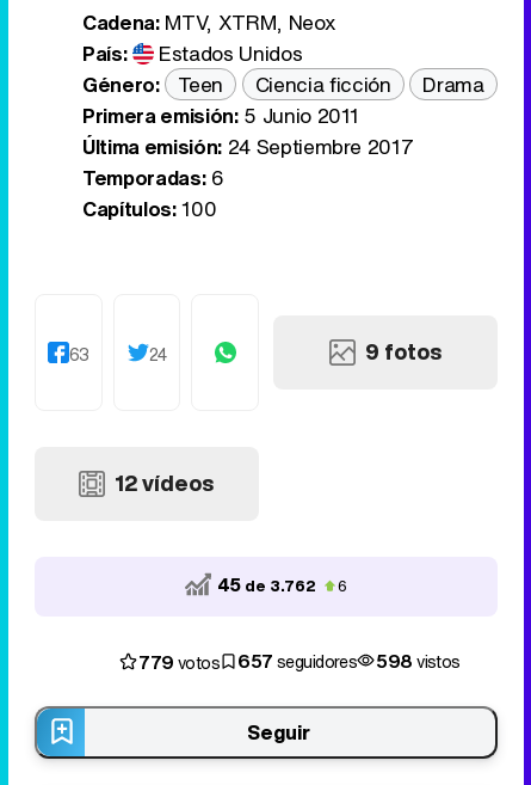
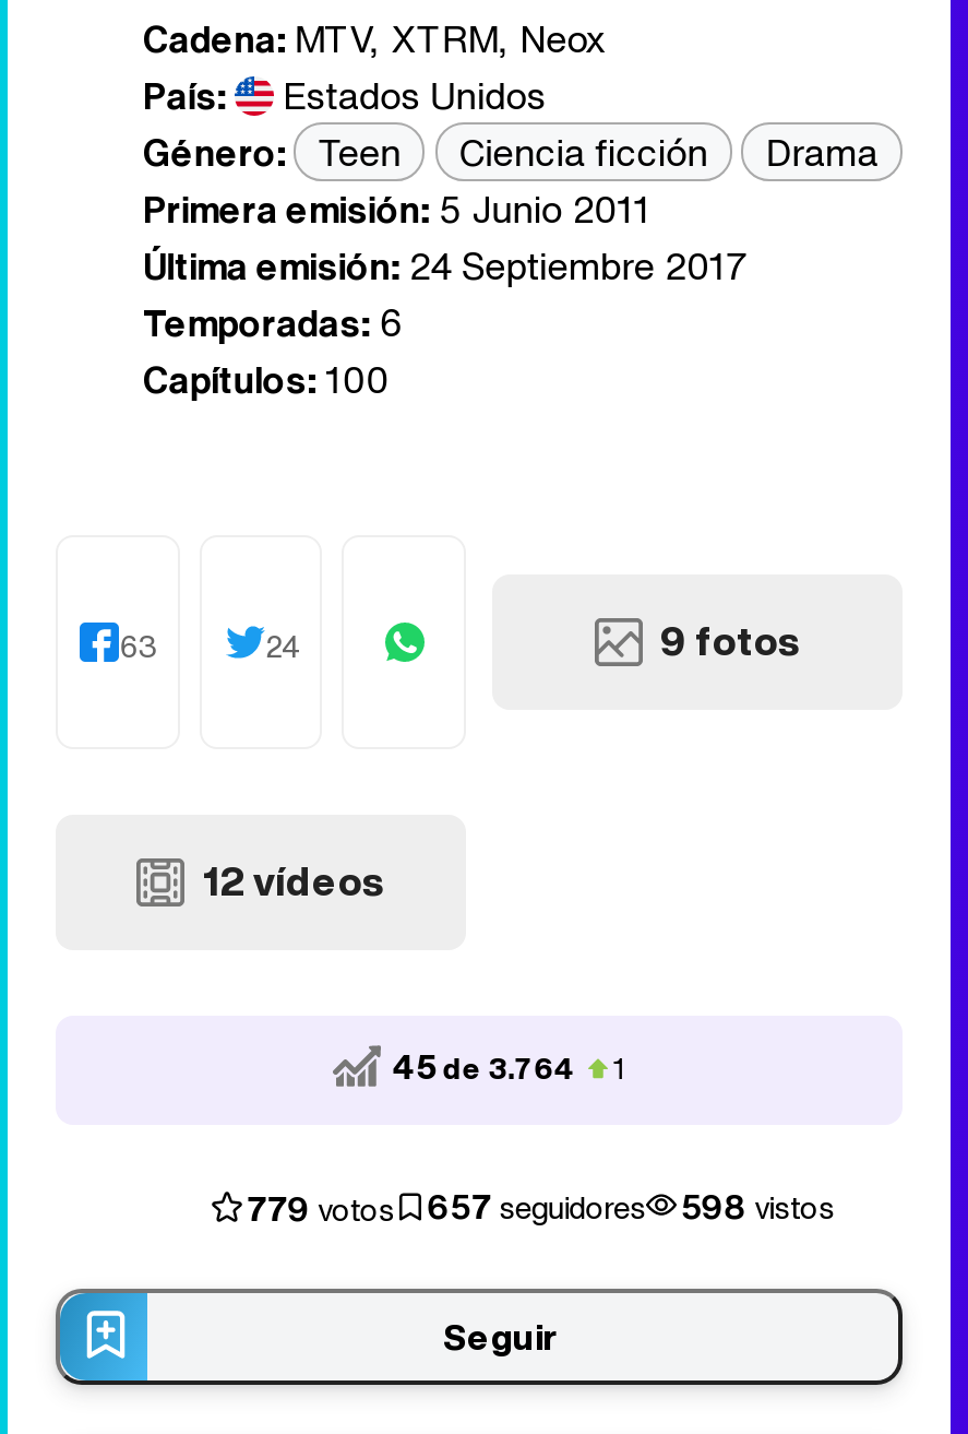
- 45de 3.762
+ 45de 3.764

- 6
+ 1
